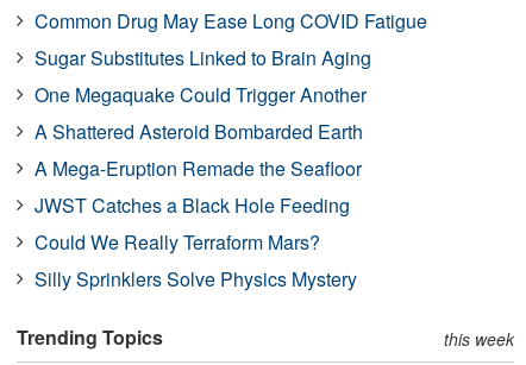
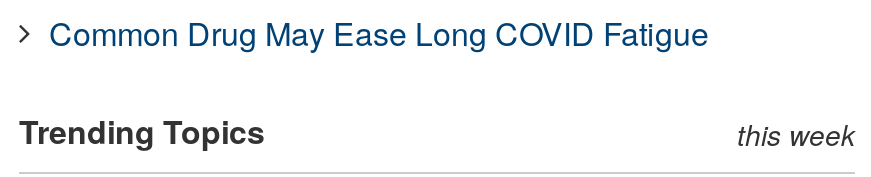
- Sugar Substitutes Linked to Brain Aging
- One Megaquake Could Trigger Another
- A Shattered Asteroid Bombarded Earth
- A Mega-Eruption Remade the Seafloor
- JWST Catches a Black Hole Feeding
- Could We Really Terraform Mars?
- Silly Sprinklers Solve Physics Mystery
